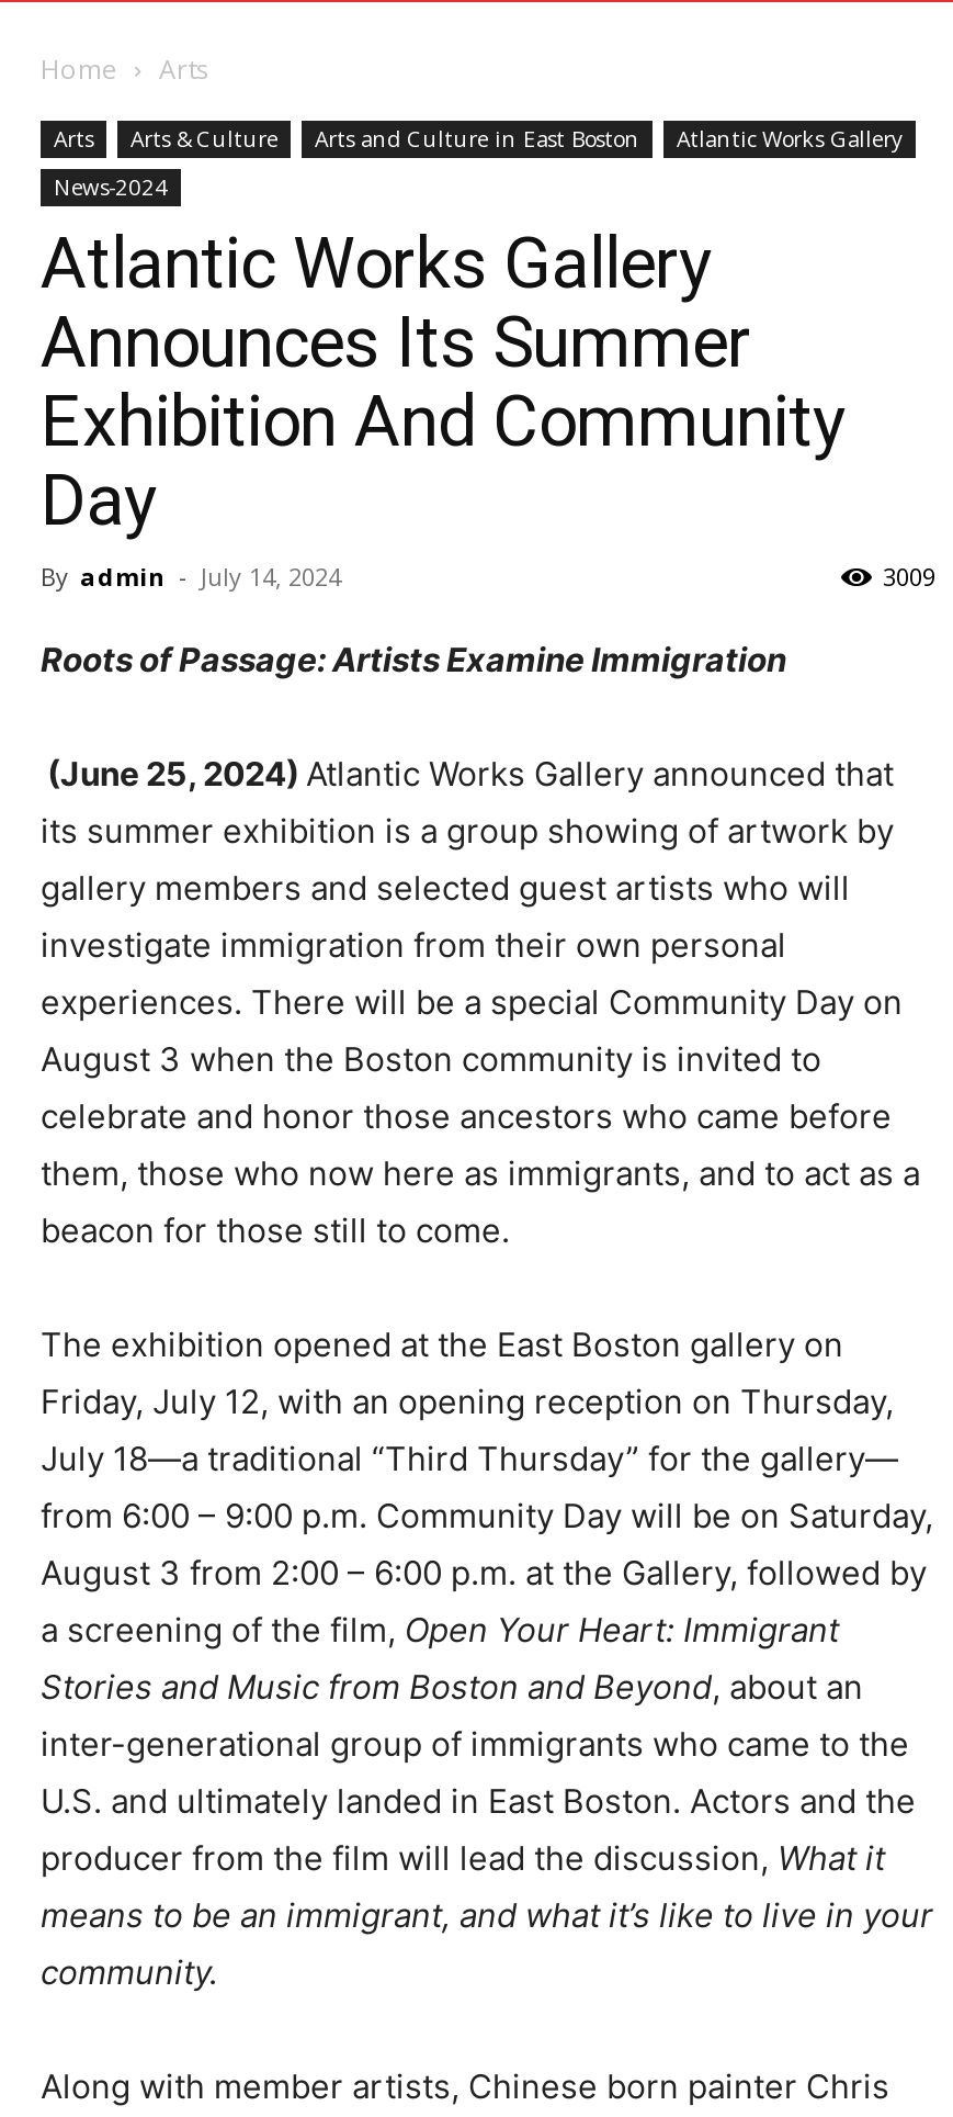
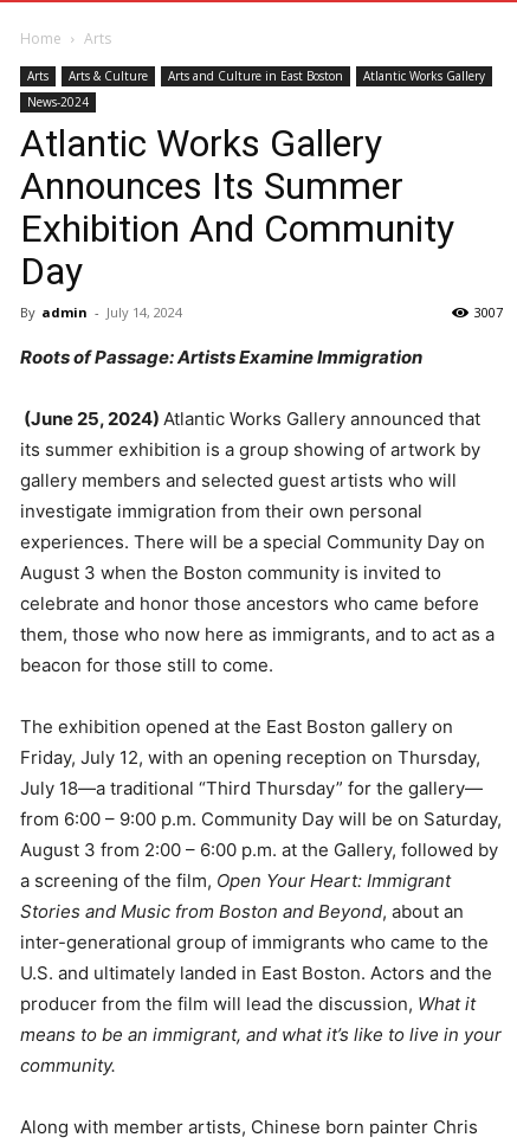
- 3009
+ 3007
